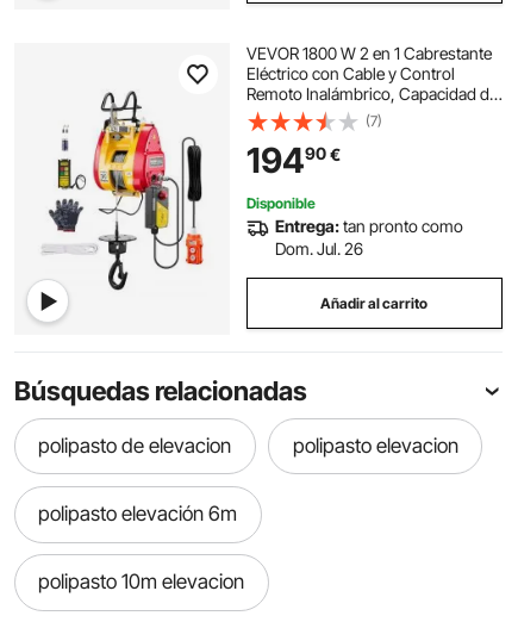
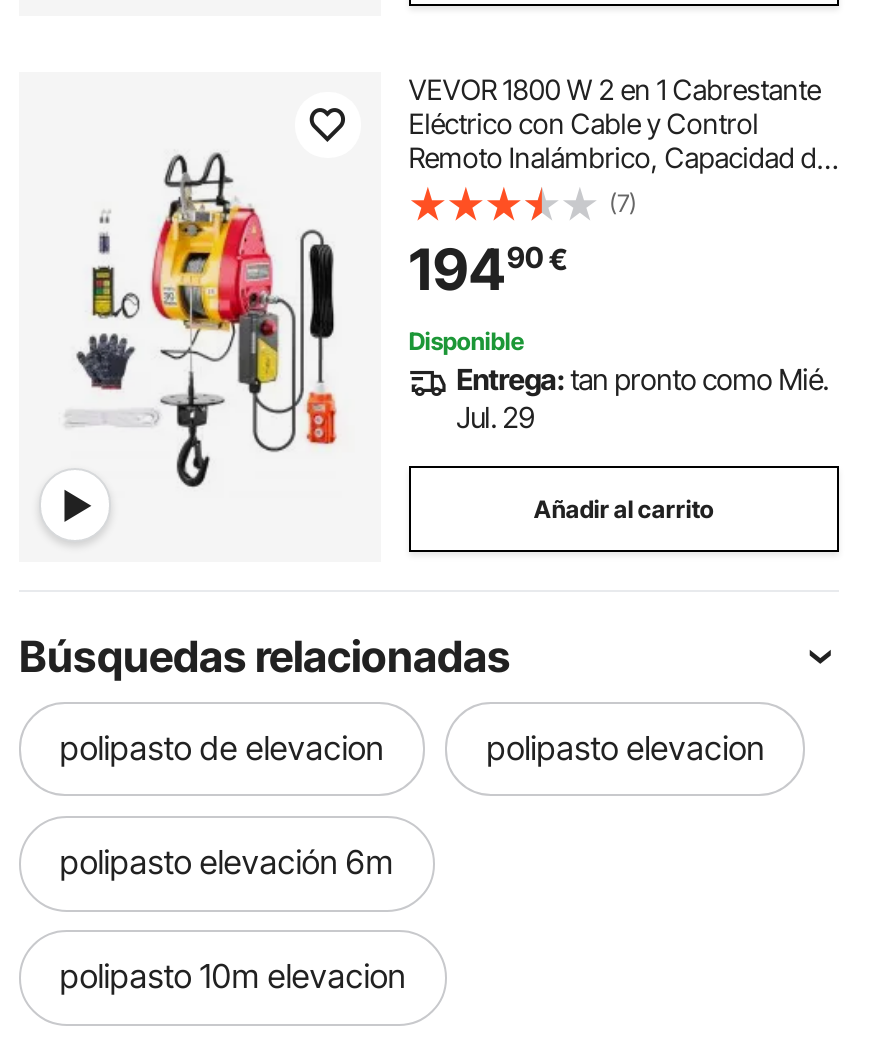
- Entrega: tan pronto como
- Dom. Jul. 26
+ Entrega: tan pronto como Mié.
+ Jul. 29
